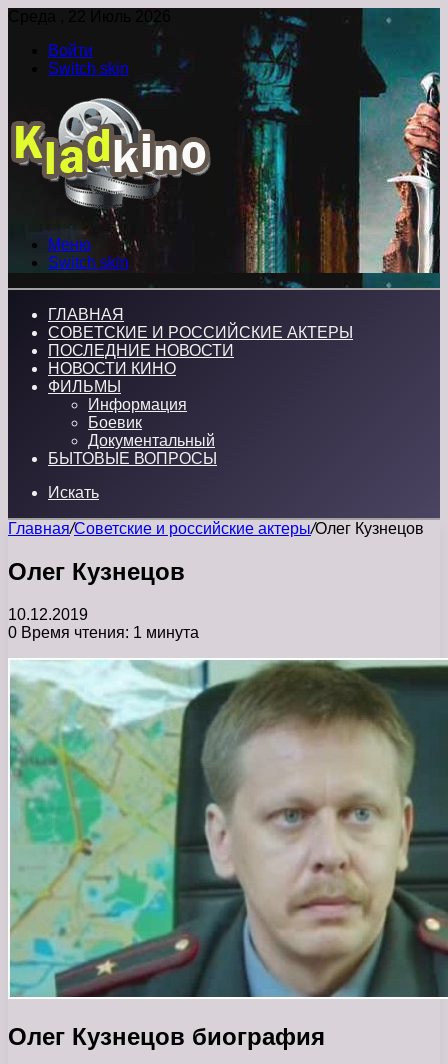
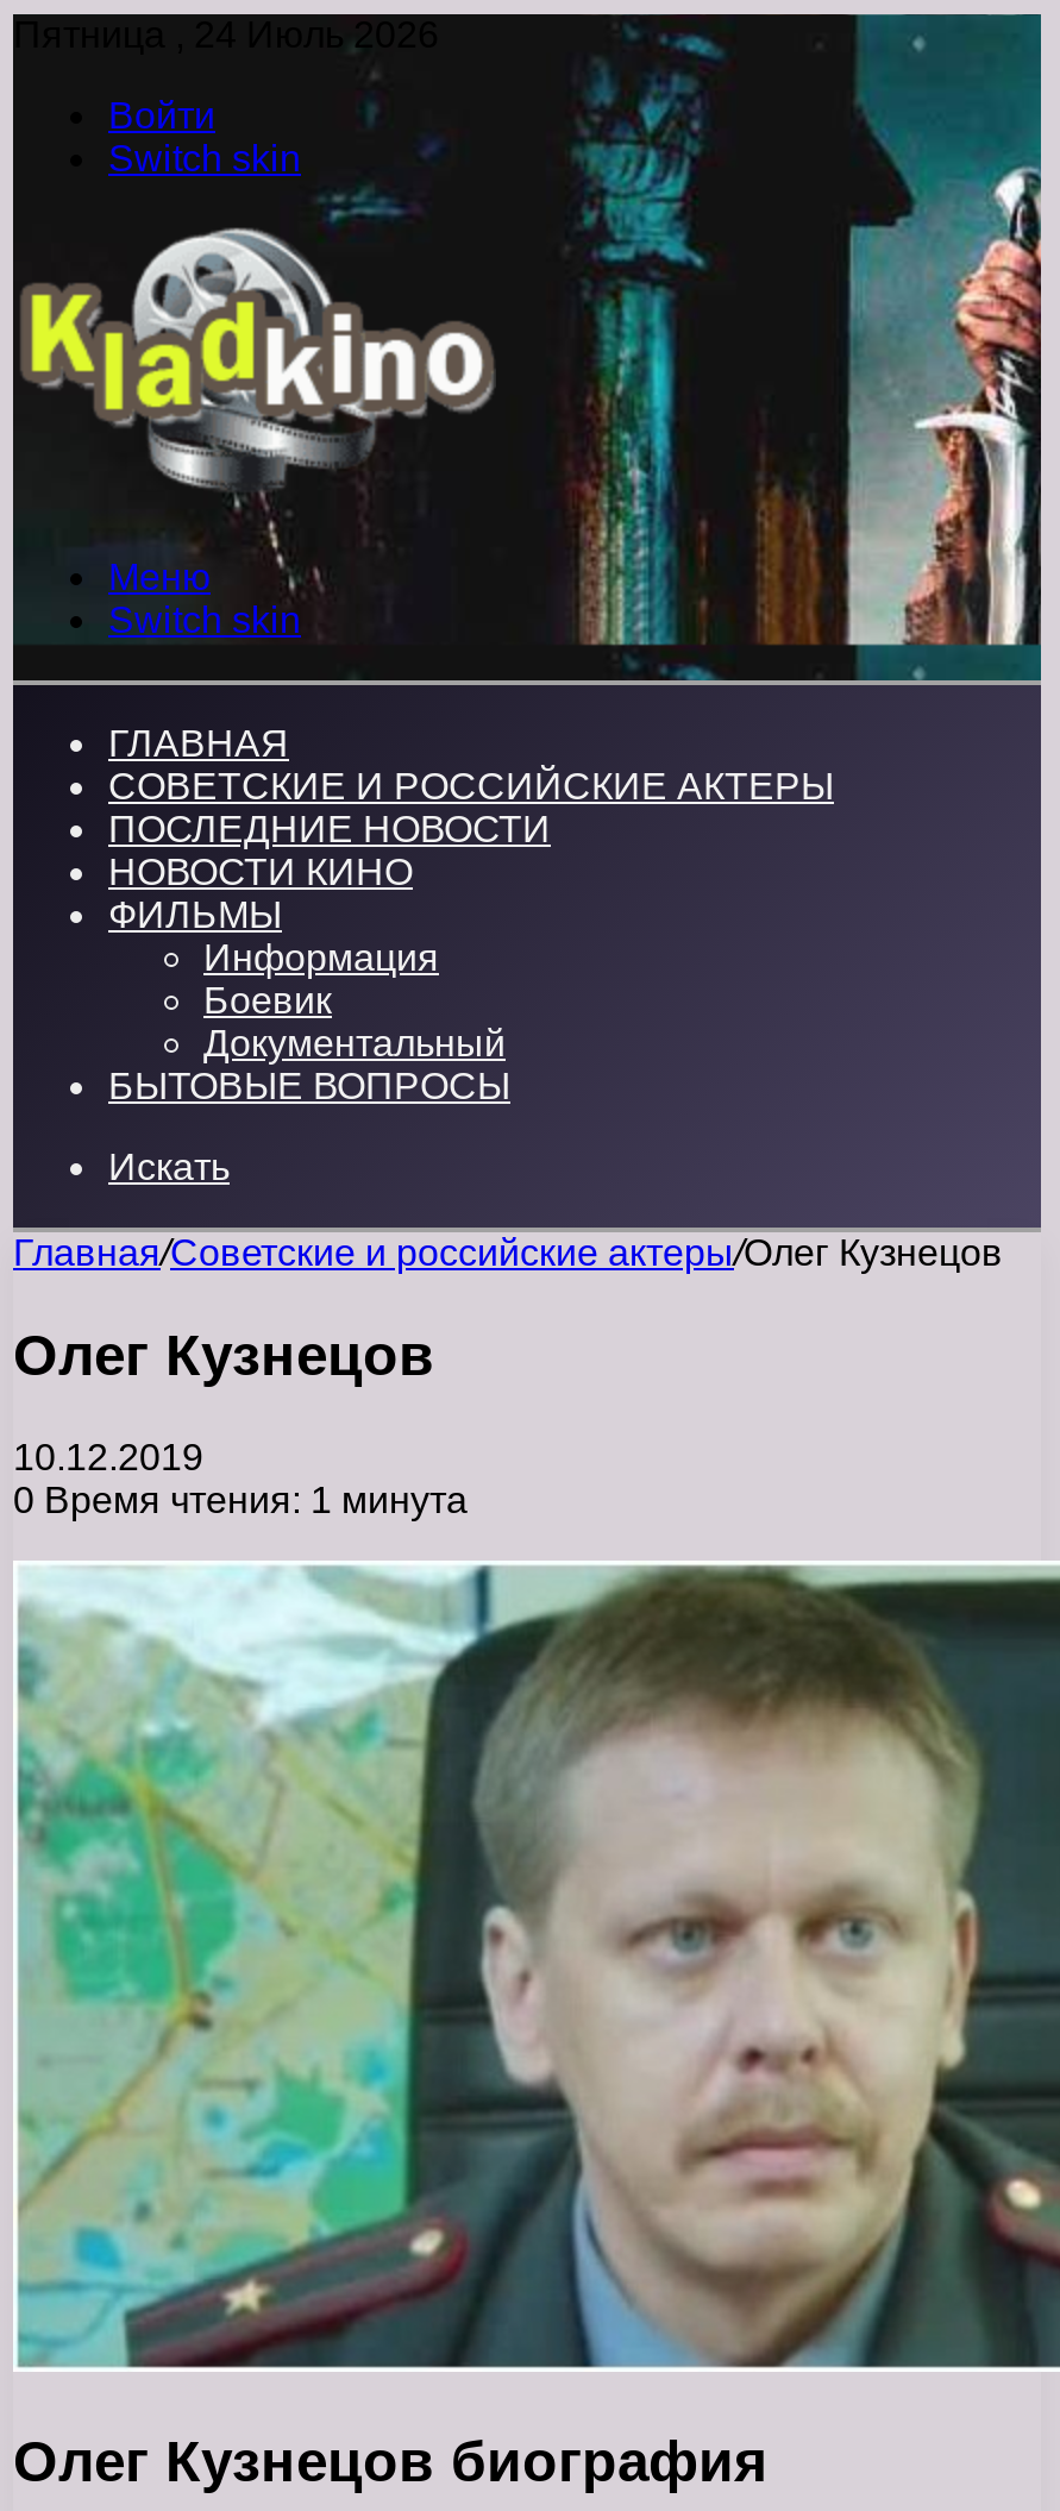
- Среда , 22 Июль 2026
+ Пятница , 24 Июль 2026
